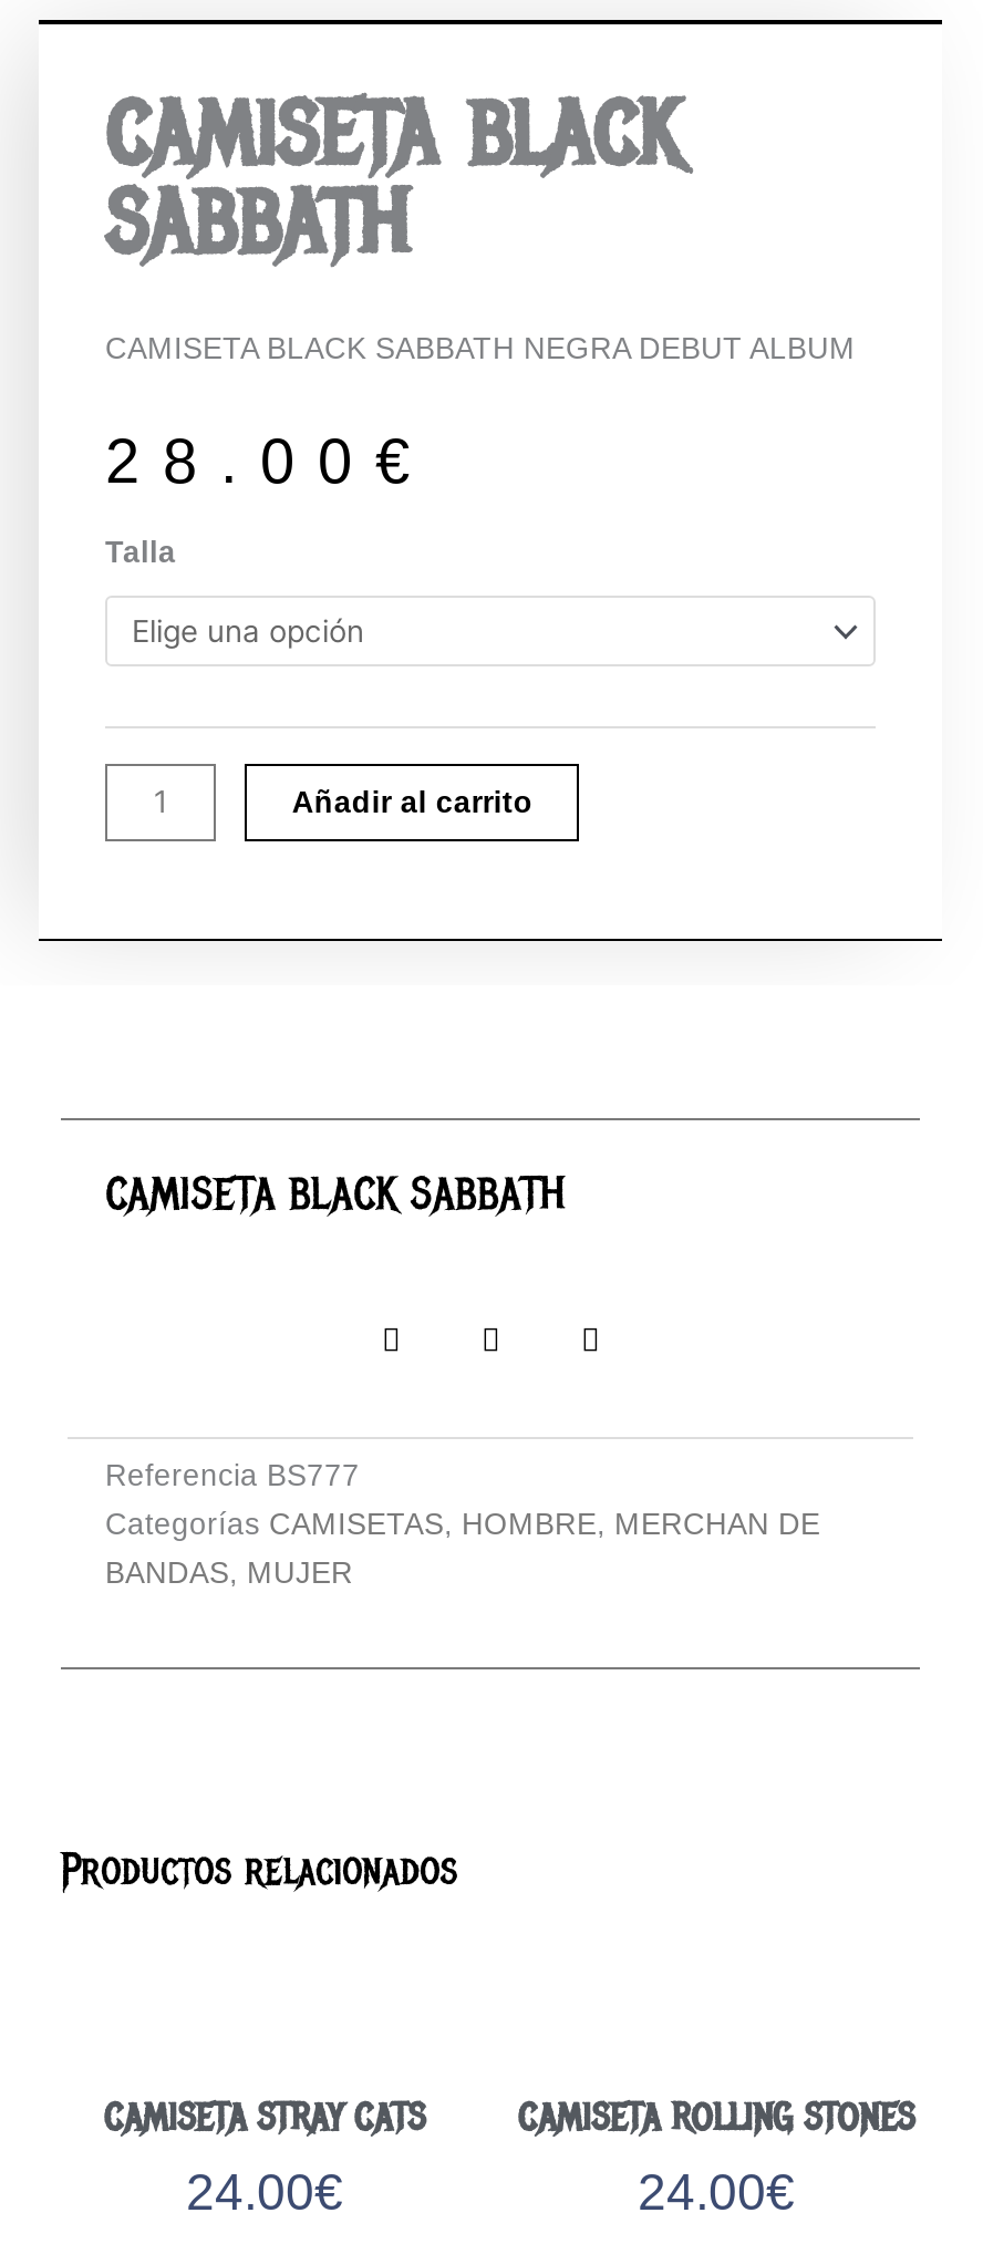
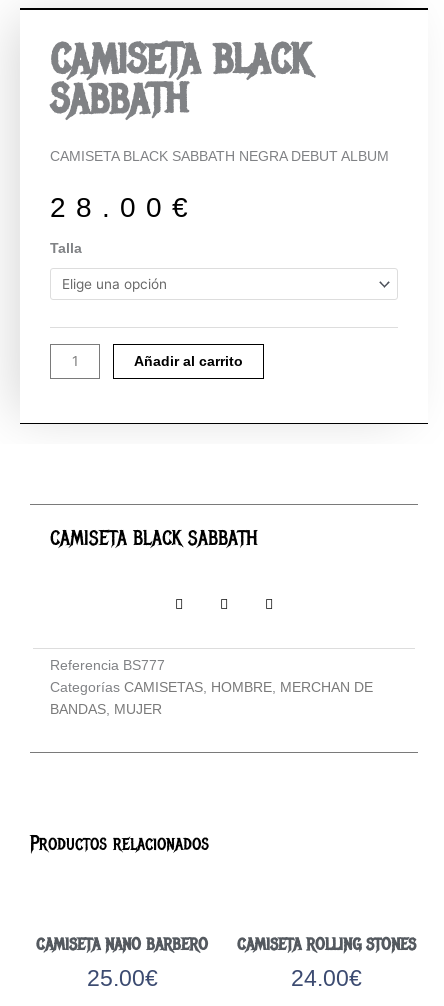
- CAMISETA STRAY CATS
+ CAMISETA NANO BARBERO

- 24.00€
+ 25.00€
